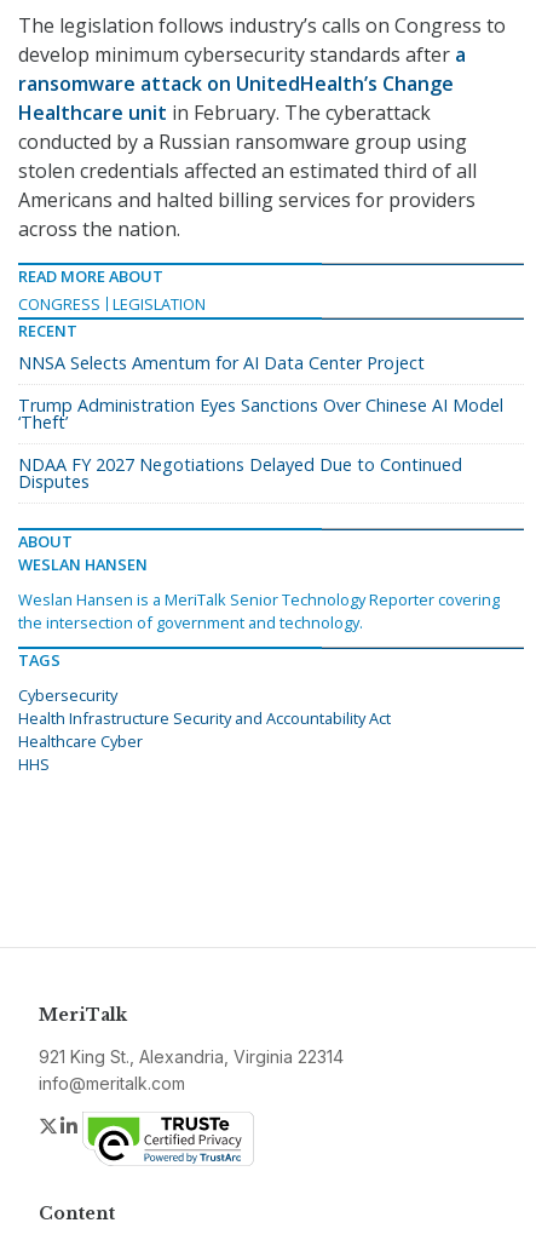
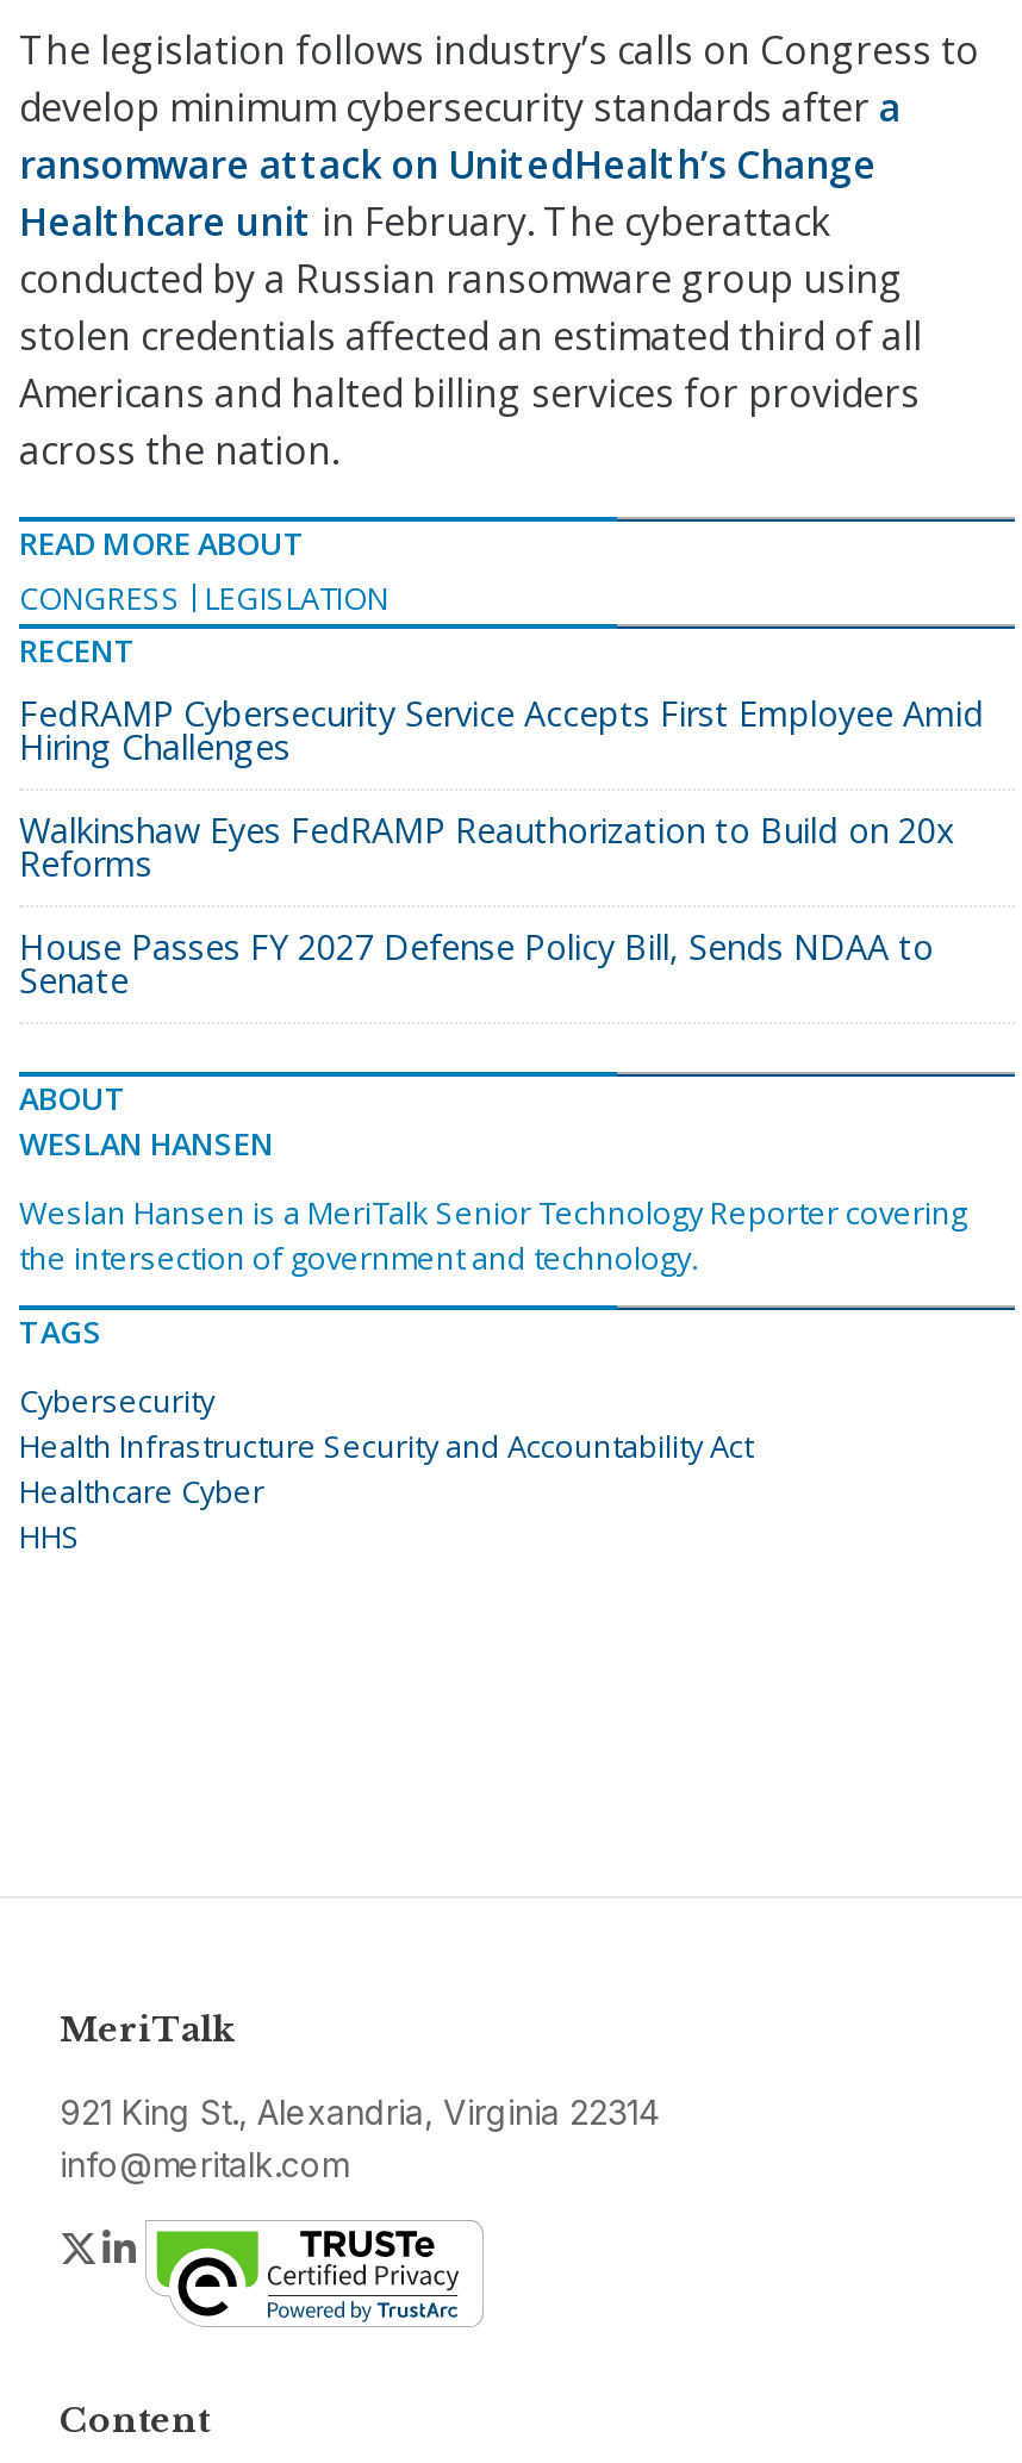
- NNSA Selects Amentum for AI Data Center Project
+ FedRAMP Cybersecurity Service Accepts First Employee Amid
+ Hiring Challenges

- Trump Administration Eyes Sanctions Over Chinese AI Model
- ‘Theft’
+ Walkinshaw Eyes FedRAMP Reauthorization to Build on 20x
+ Reforms

- NDAA FY 2027 Negotiations Delayed Due to Continued
- Disputes
+ House Passes FY 2027 Defense Policy Bill, Sends NDAA to
+ Senate
